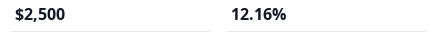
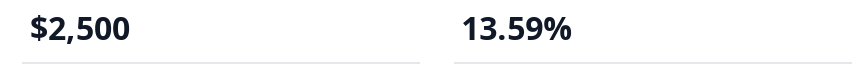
- 12.16%
+ 13.59%
